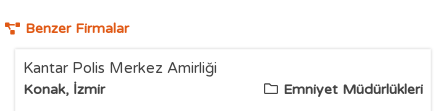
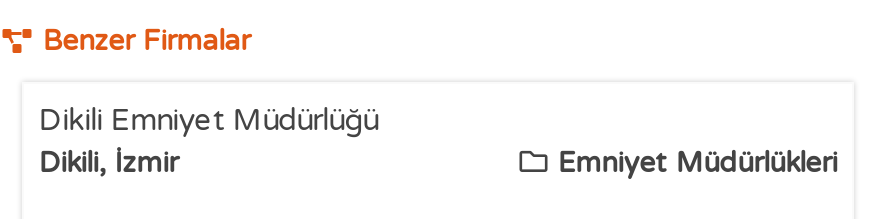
- Kantar Polis Merkez Amirliği
- Konak, İzmir
+ Dikili Emniyet Müdürlüğü
+ Dikili, İzmir
